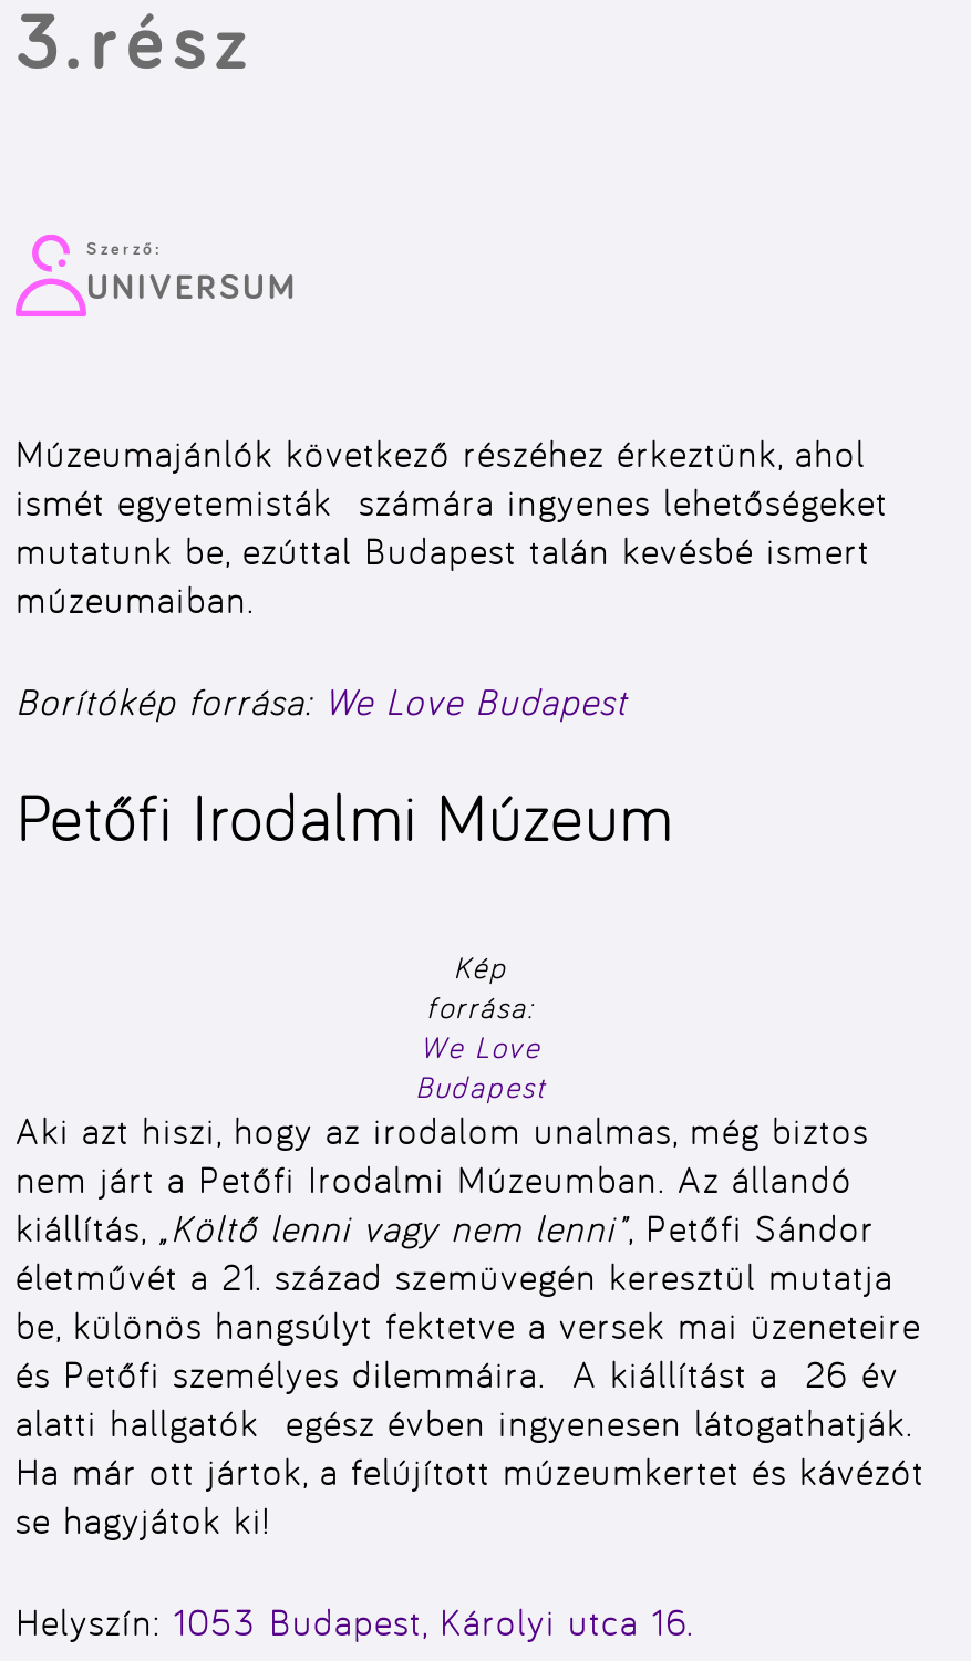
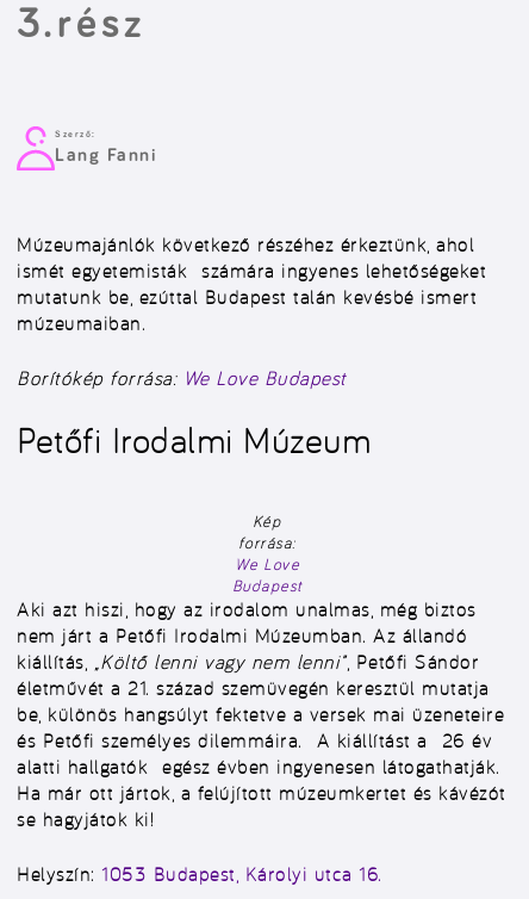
- UNIVERSUM
+ Lang Fanni
